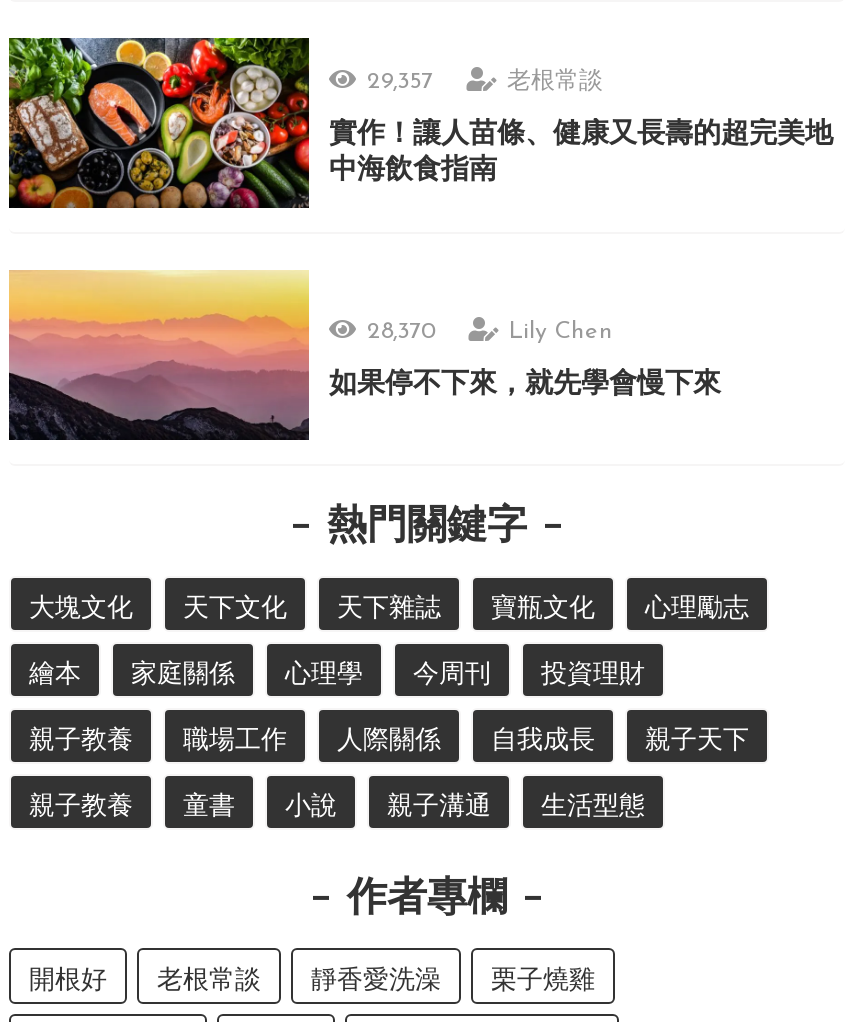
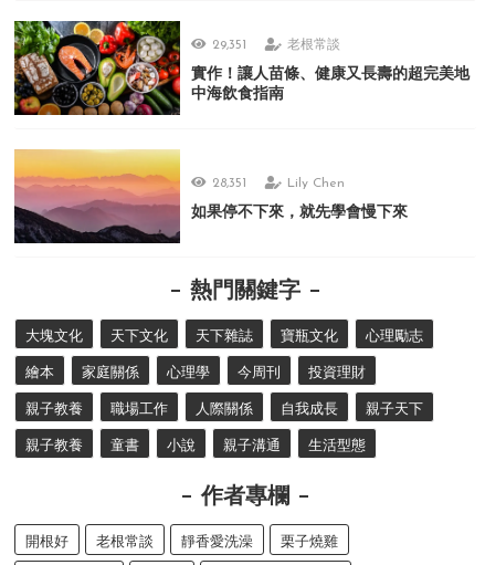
- 29,357
+ 29,351

- 28,370
+ 28,351
